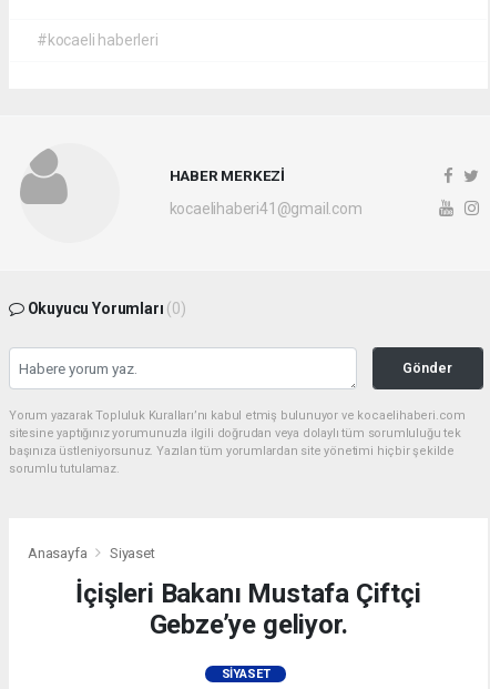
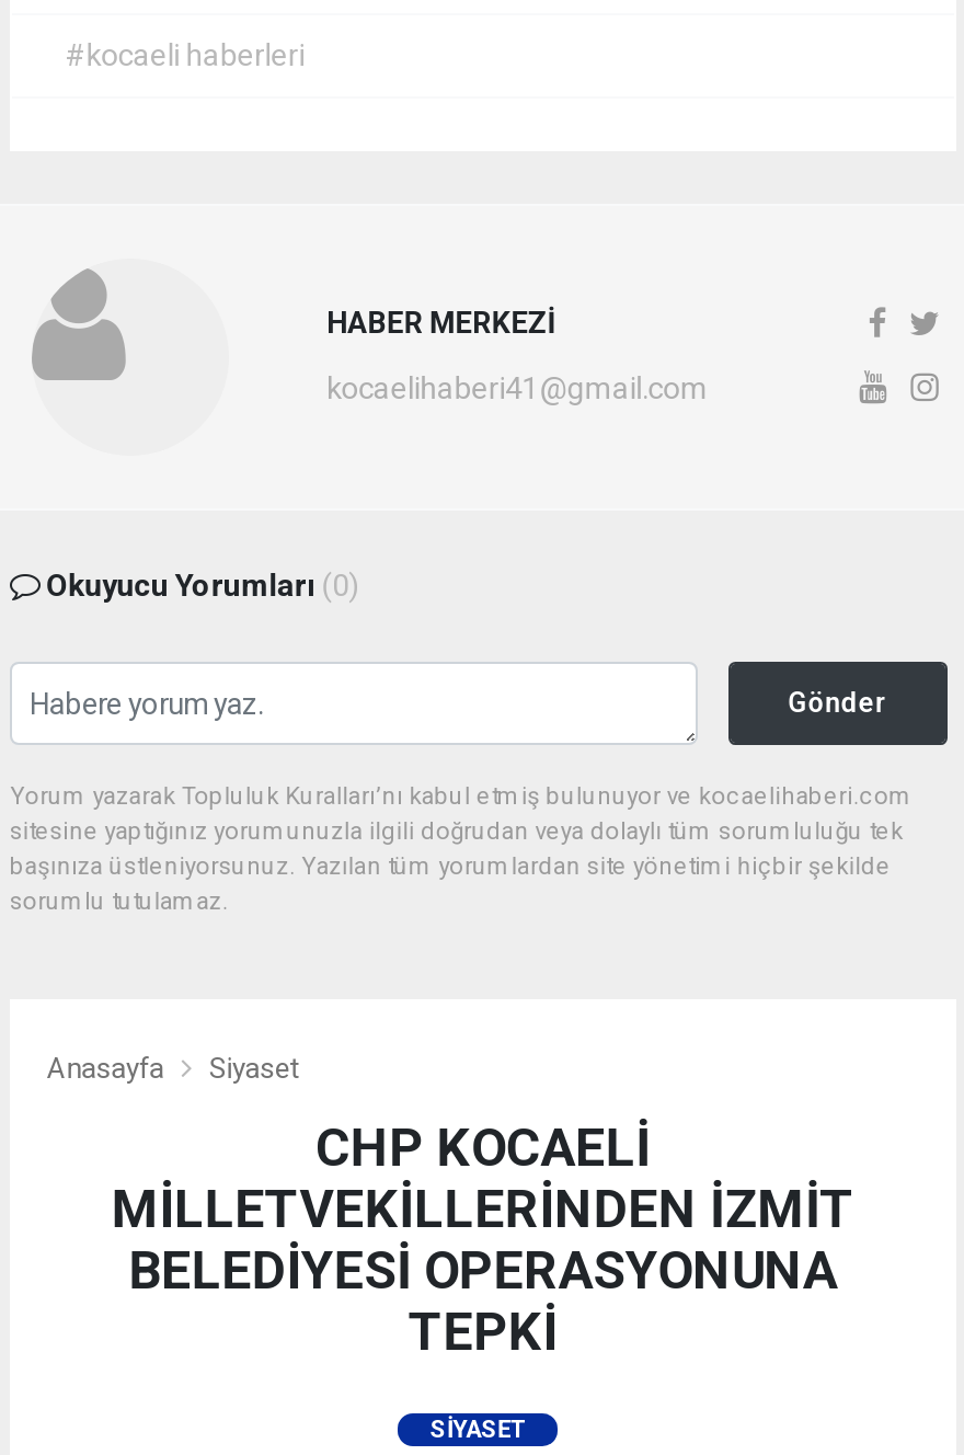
- İçişleri Bakanı Mustafa Çiftçi
- Gebze’ye geliyor.
+ CHP KOCAELİ
+ MİLLETVEKİLLERİNDEN İZMİT
+ BELEDİYESİ OPERASYONUNA
+ TEPKİ
